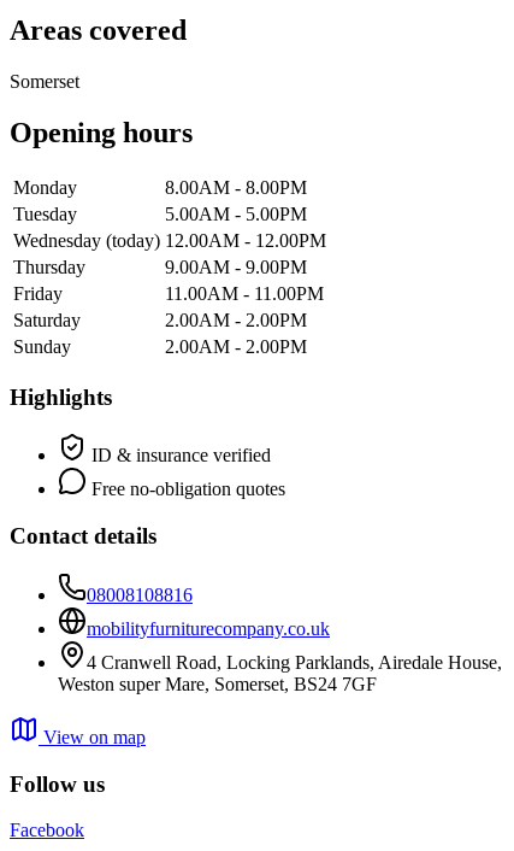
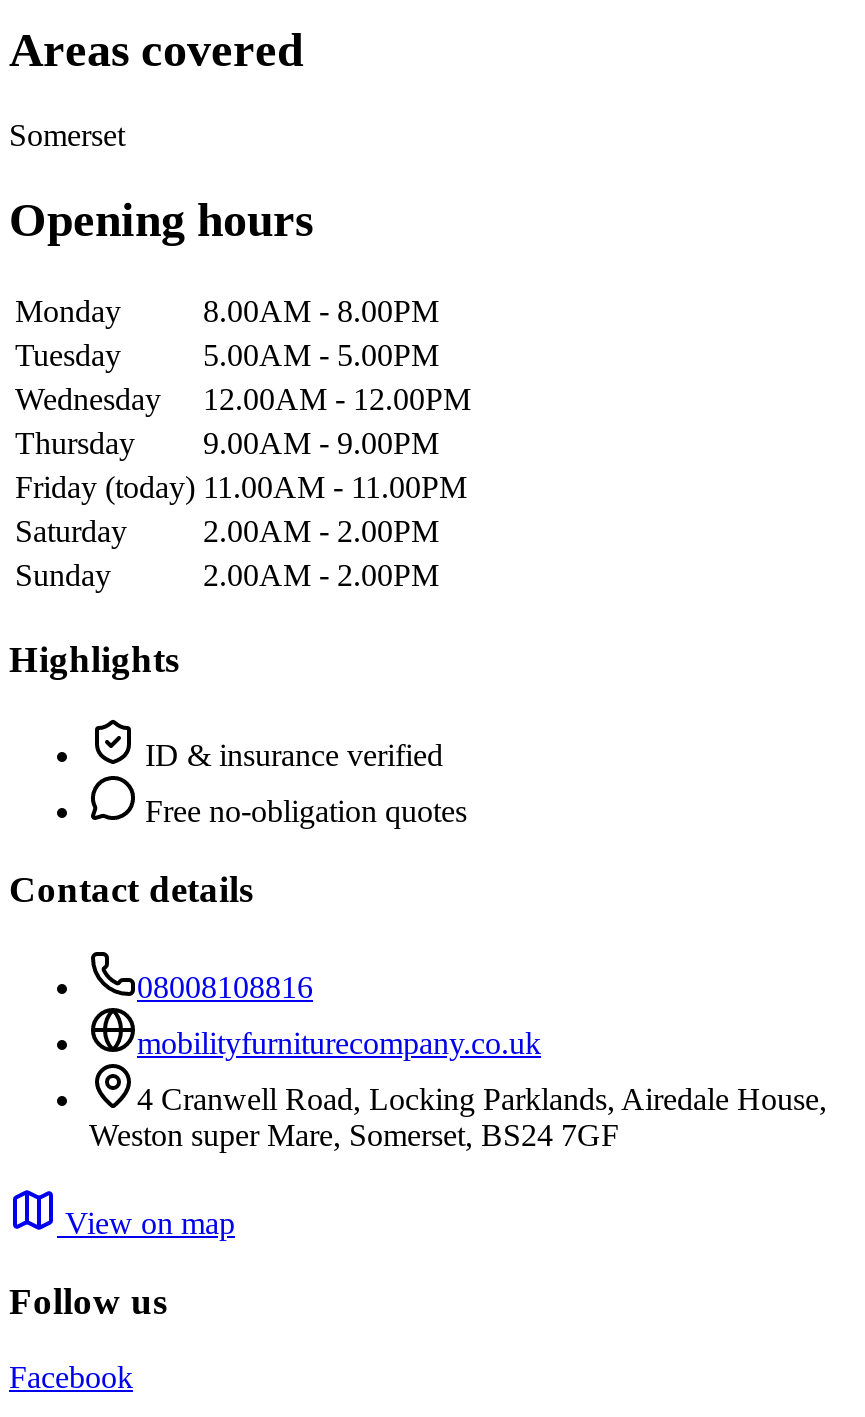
- Wednesday (today) 12.00AM - 12.00PM
+ Wednesday
+ 12.00AM - 12.00PM

- Friday
- 11.00AM - 11.00PM
+ Friday (today) 11.00AM - 11.00PM
